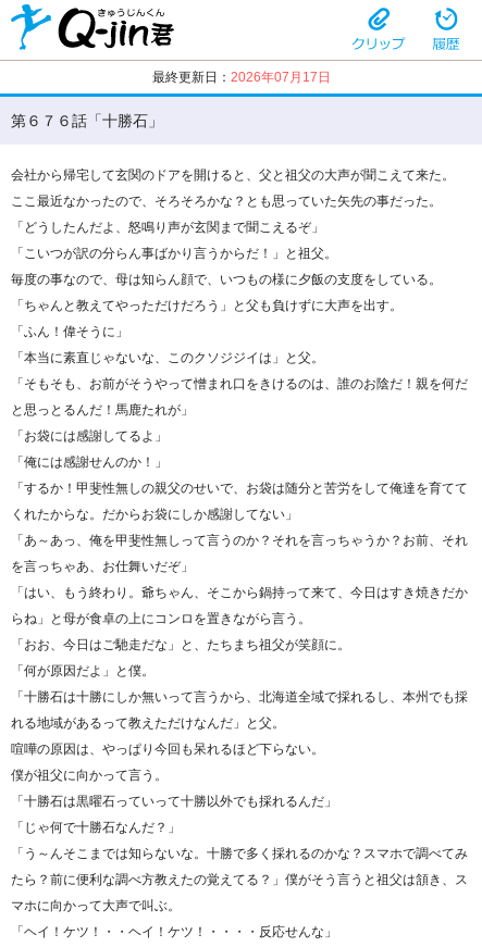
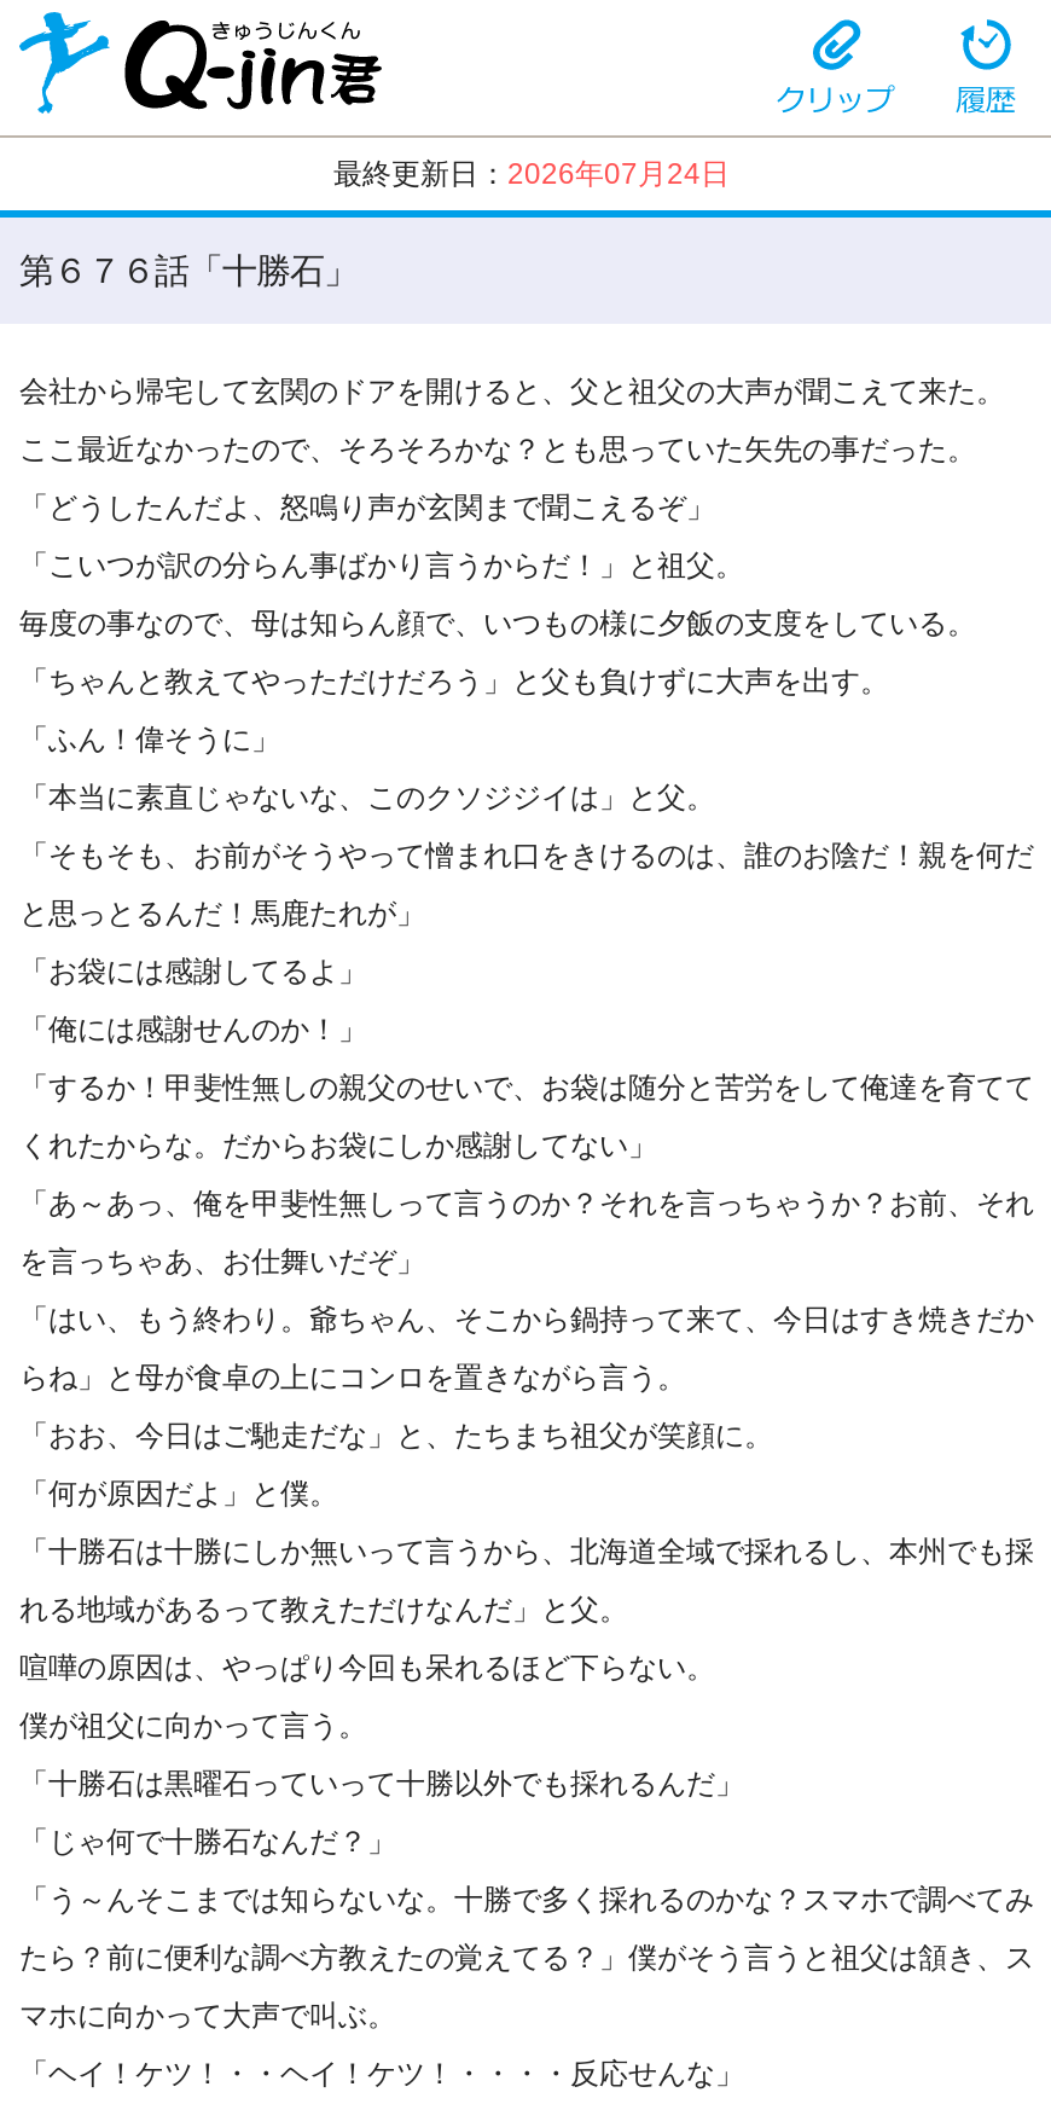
- 最終更新日：2026年07月17日
+ 最終更新日：2026年07月24日
